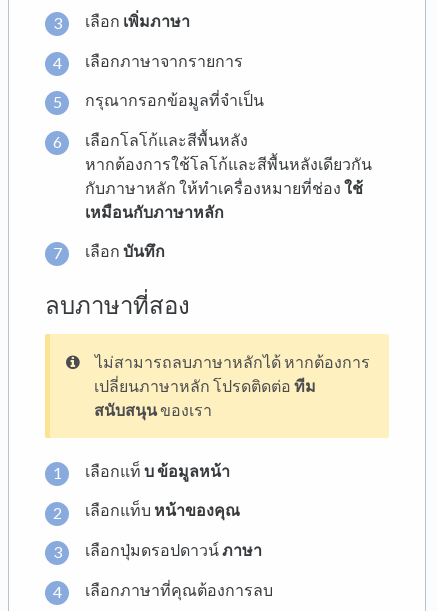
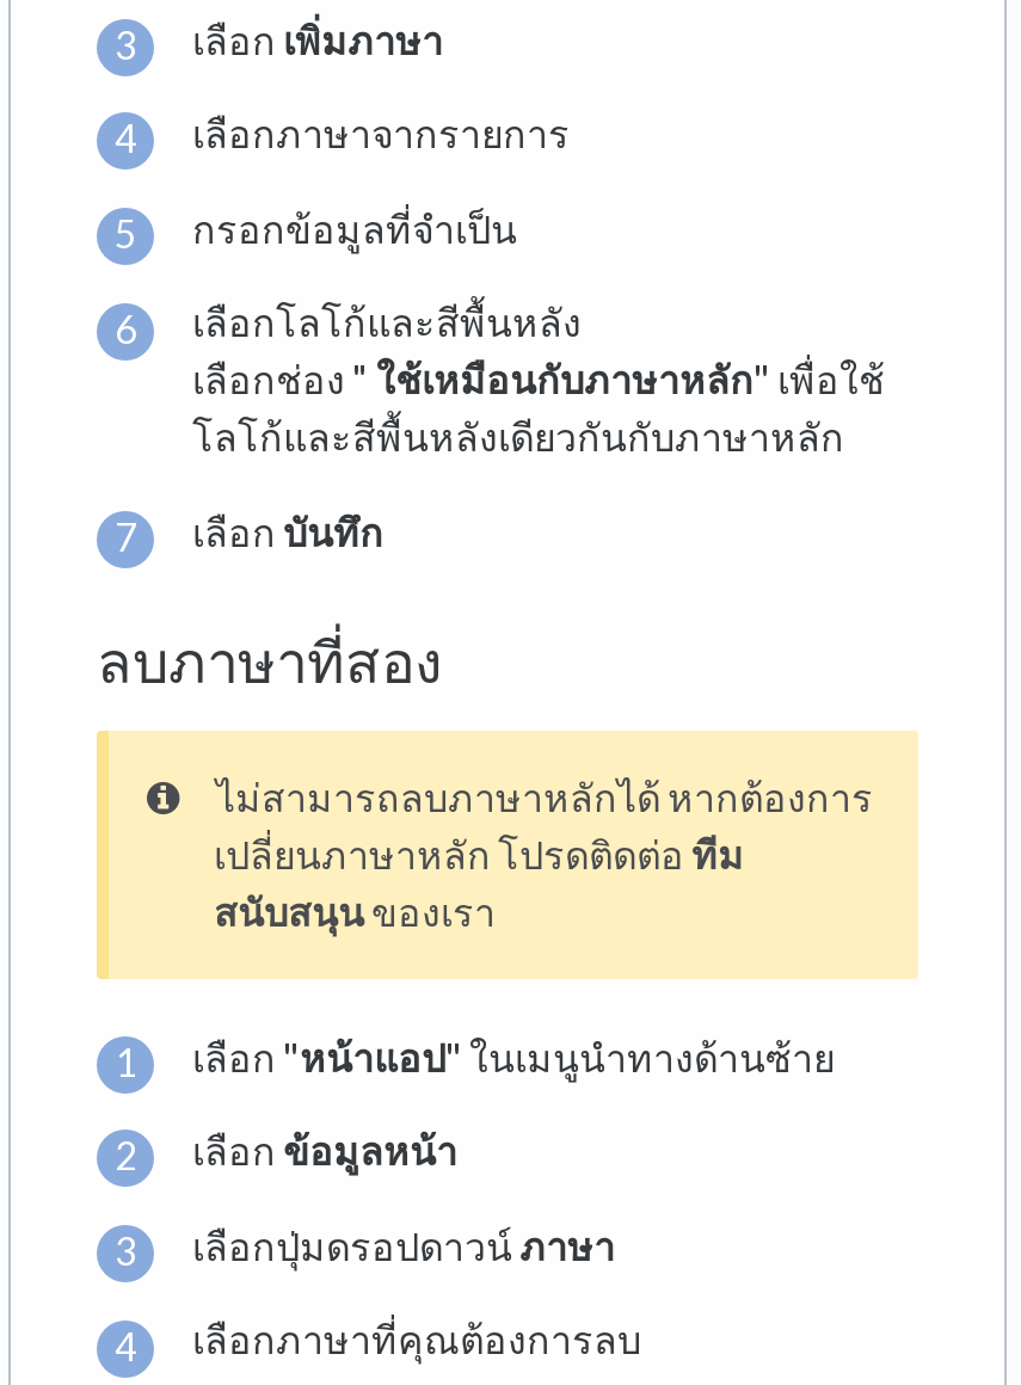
- กรุณากรอกข้อมูลที่จำเป็น
+ กรอกข้อมูลที่จำเป็น

- หากต้องการใช้โลโก้และสีพื้นหลังเดียวกัน
- กับภาษาหลัก ให้ทำเครื่องหมายที่ช่องใช้
- เหมือนกับภาษาหลัก
+ เลือกช่อง "ใช้เหมือนกับภาษาหลัก"เพื่อใช้
+ โลโก้และสีพื้นหลังเดียวกันกับภาษาหลัก

- เลือกแท็บ ข้อมูลหน้า
+ เลือก"หน้าแอป"ในเมนูนำทางด้านซ้าย

- เลือกแท็บหน้าของคุณ
+ เลือกข้อมูลหน้า
